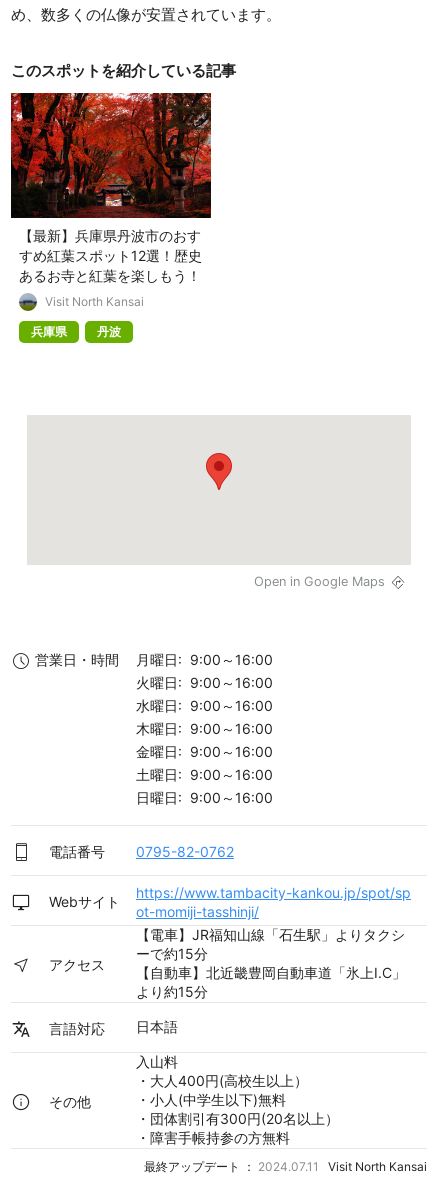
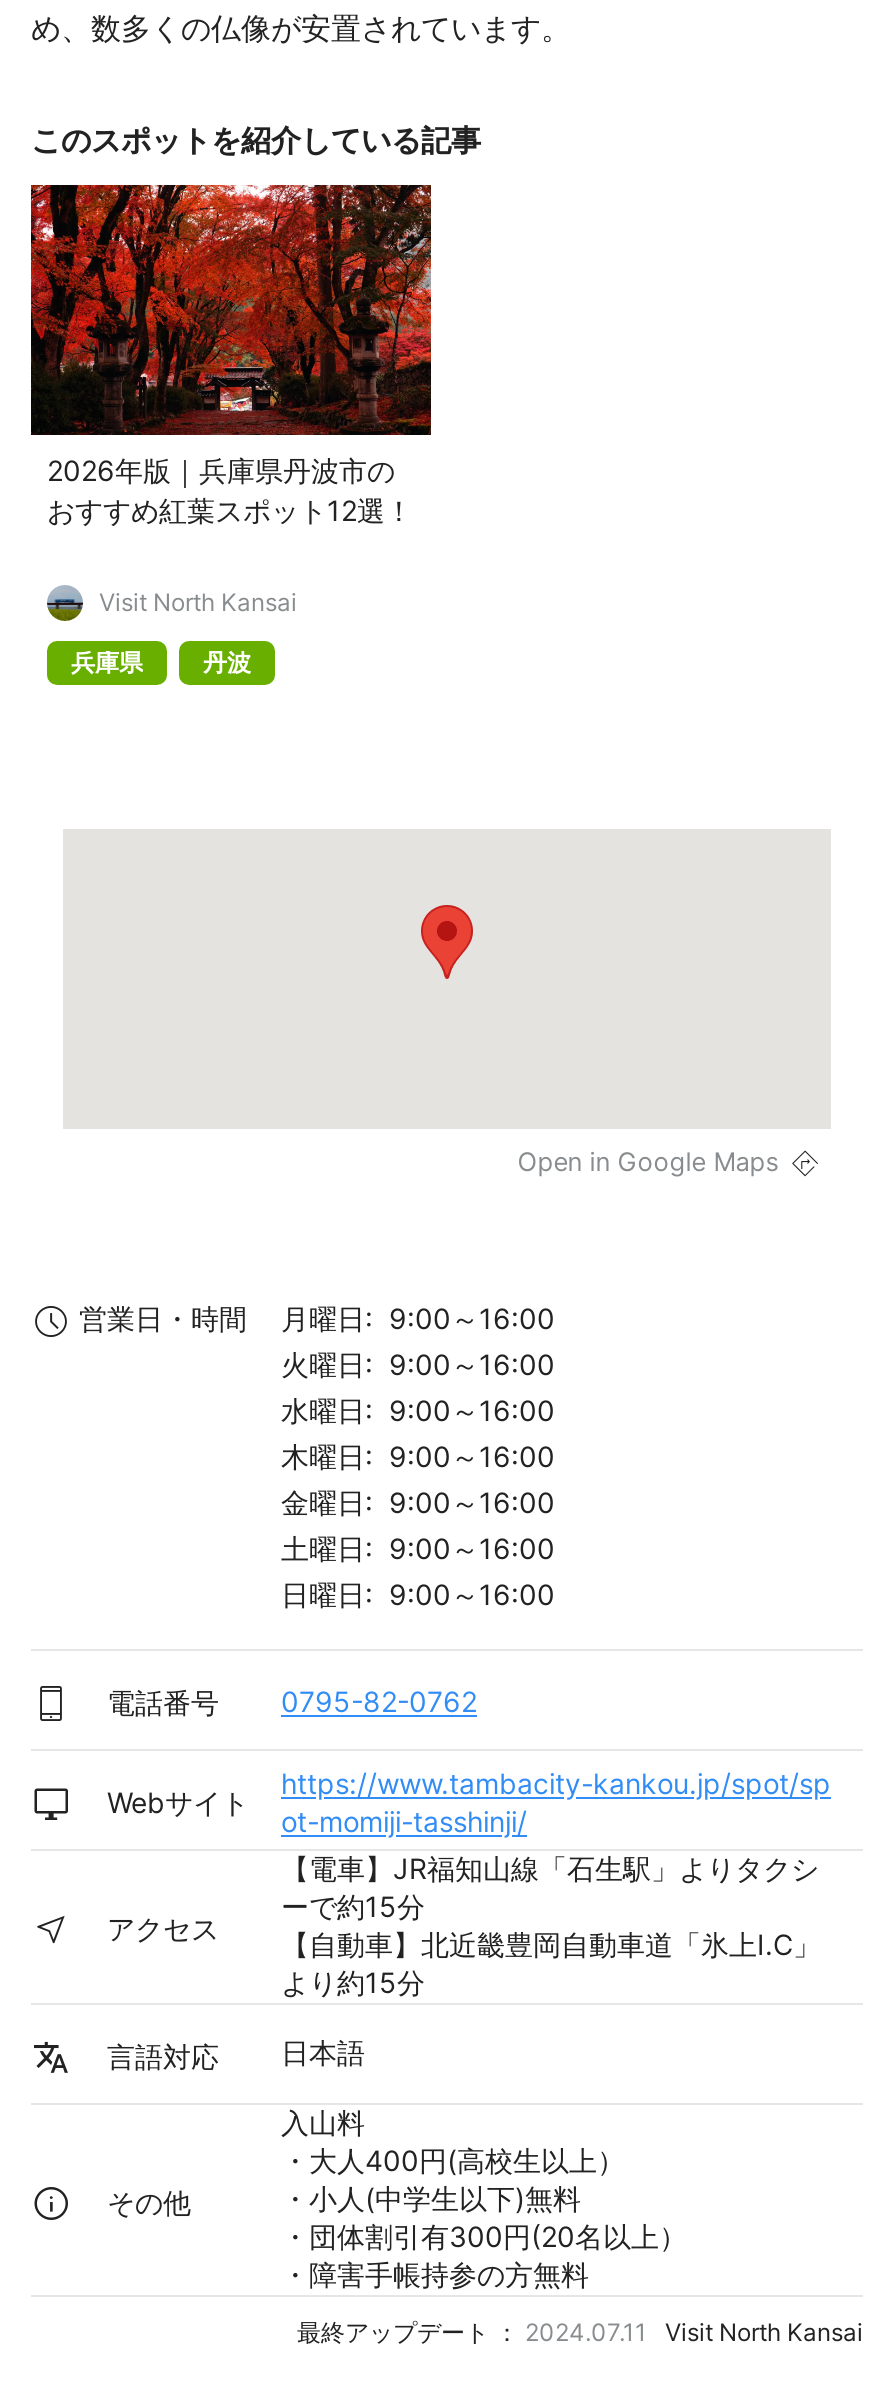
- 【最新】兵庫県丹波市のおす
- すめ紅葉スポット12選！歴史
- あるお寺と紅葉を楽しもう！
+ 2026年版｜兵庫県丹波市の
+ おすすめ紅葉スポット12選！
